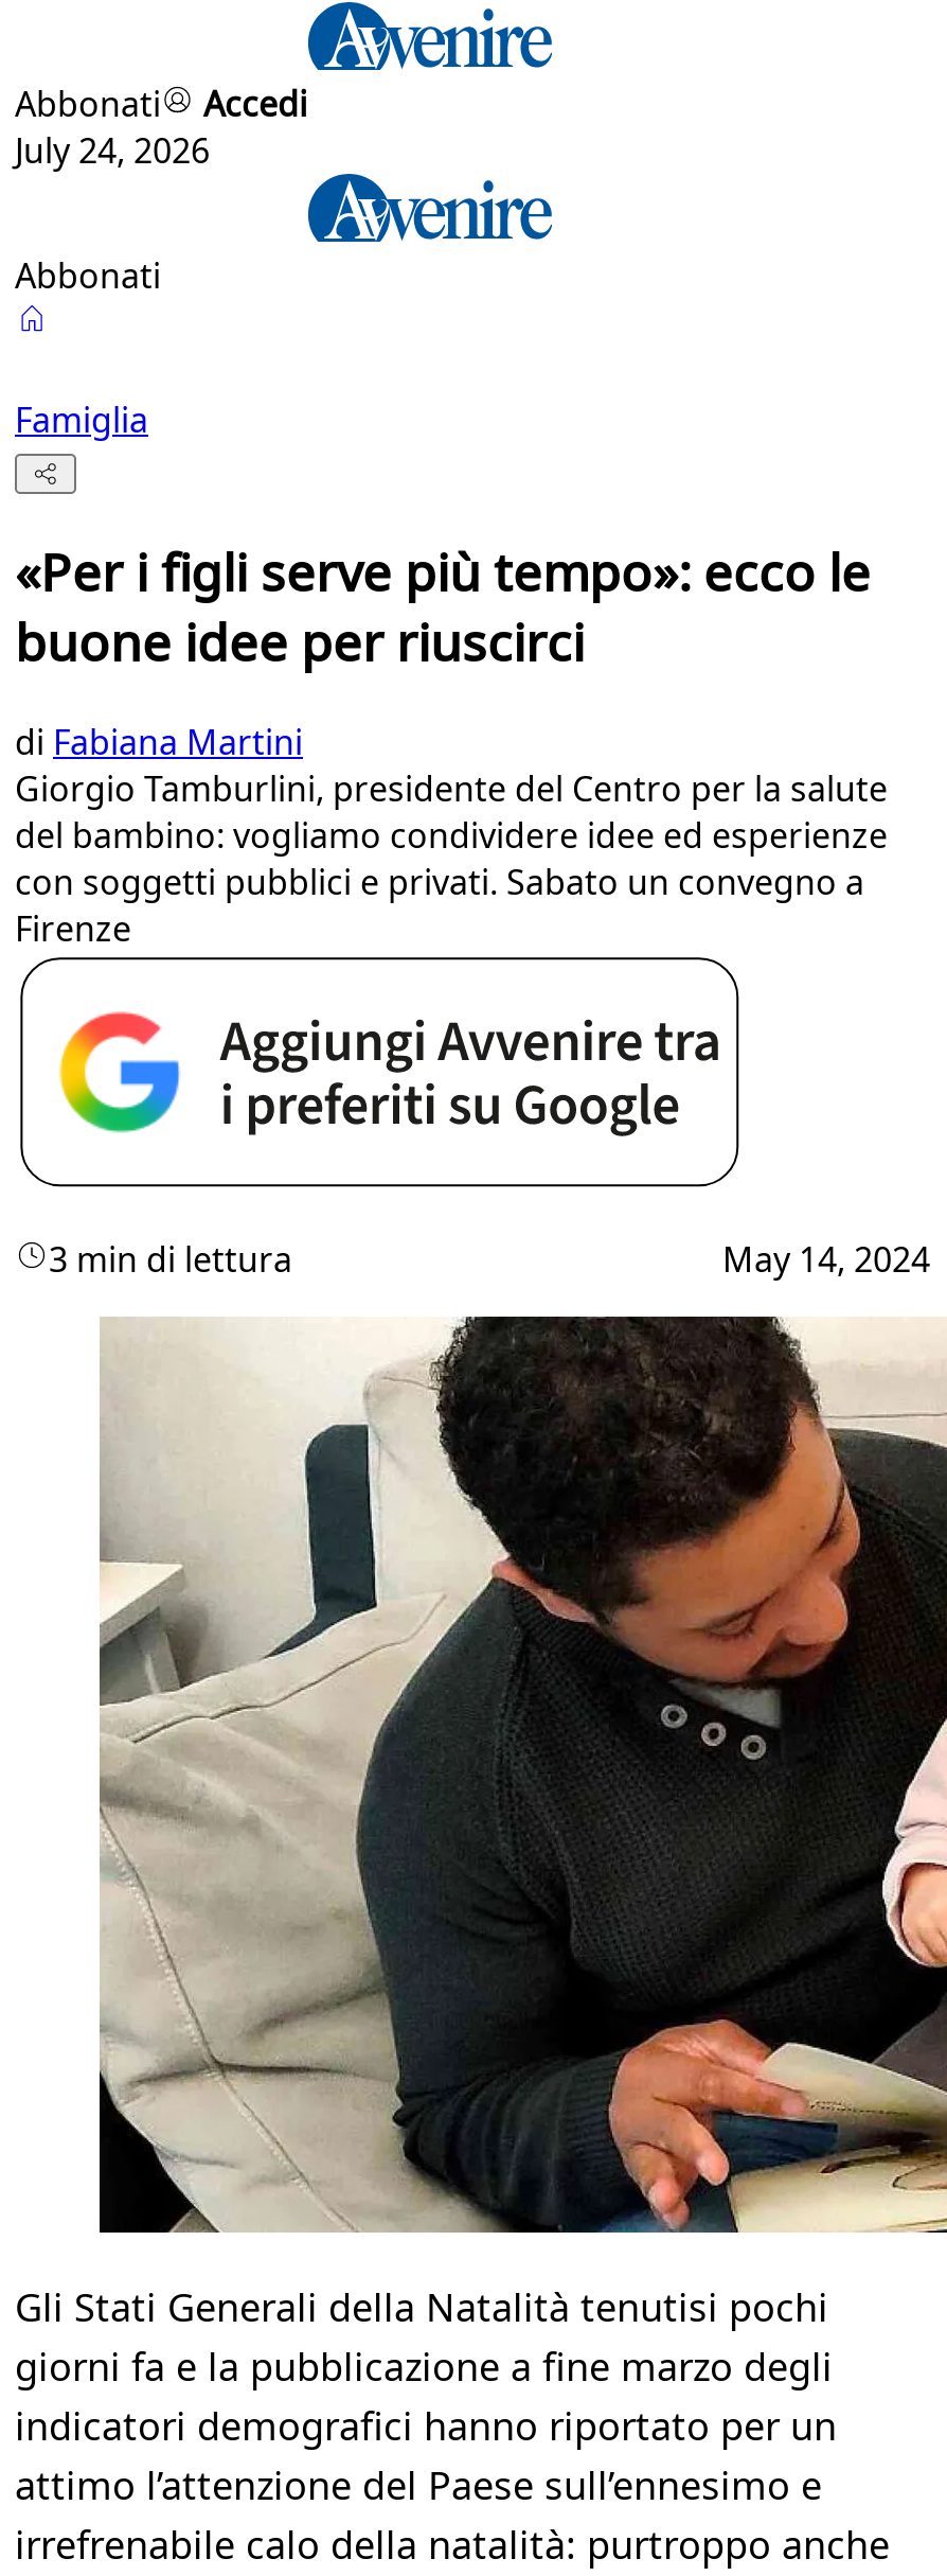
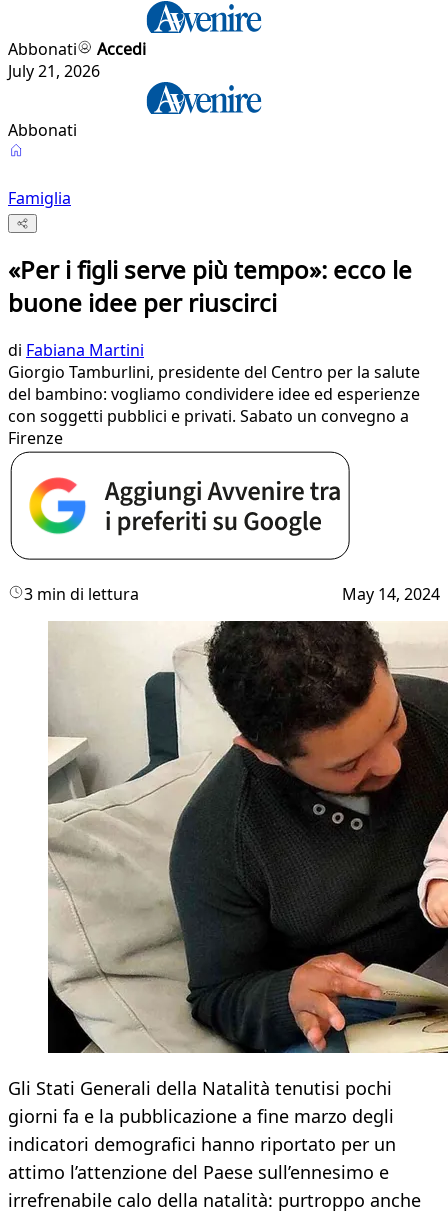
- July 24, 2026
+ July 21, 2026
